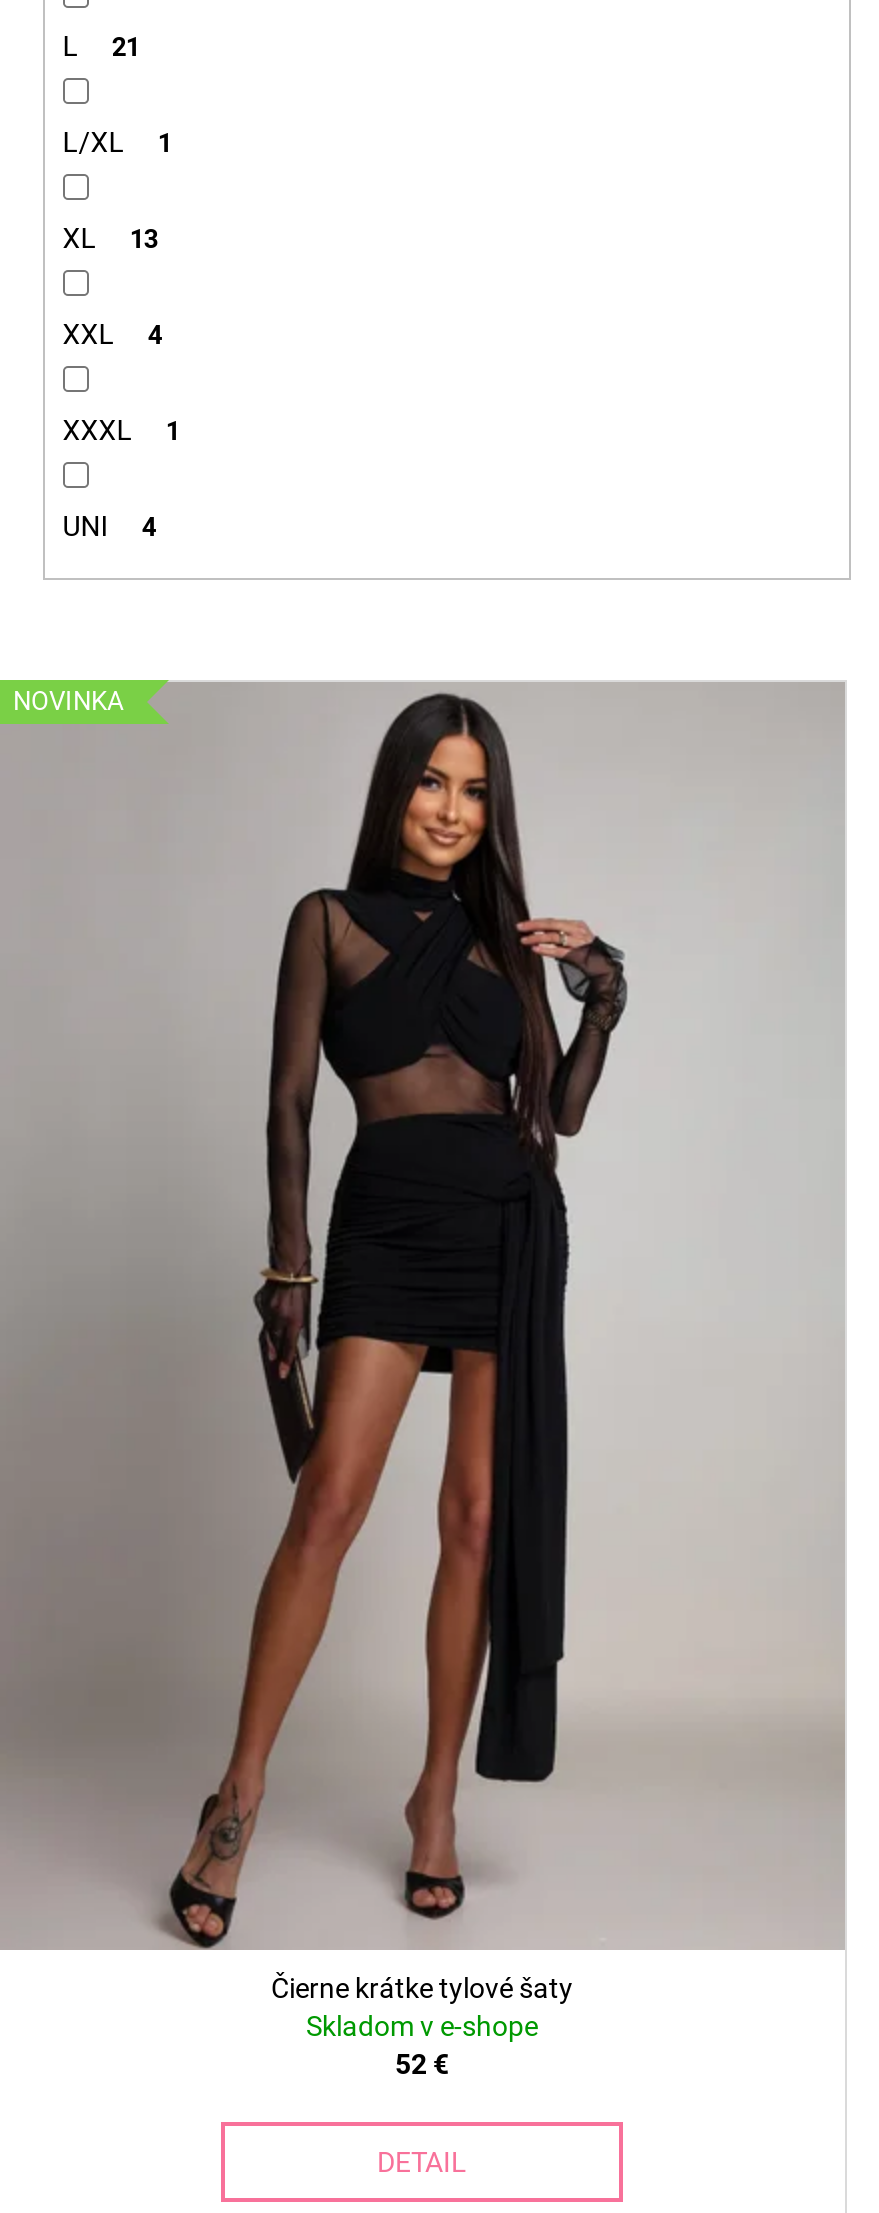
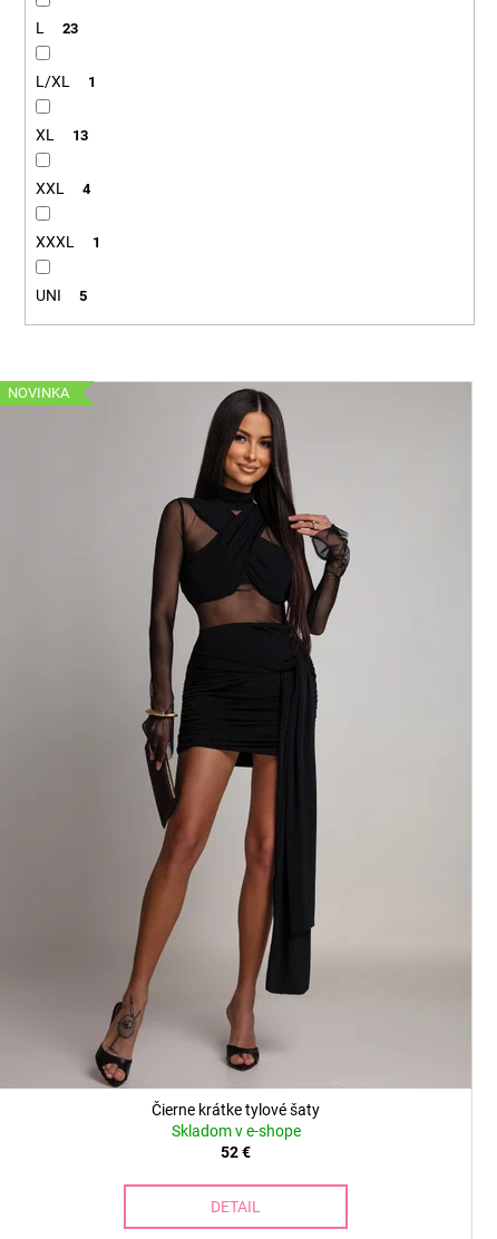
- L 21
+ L 23

- UNI 4
+ UNI 5
